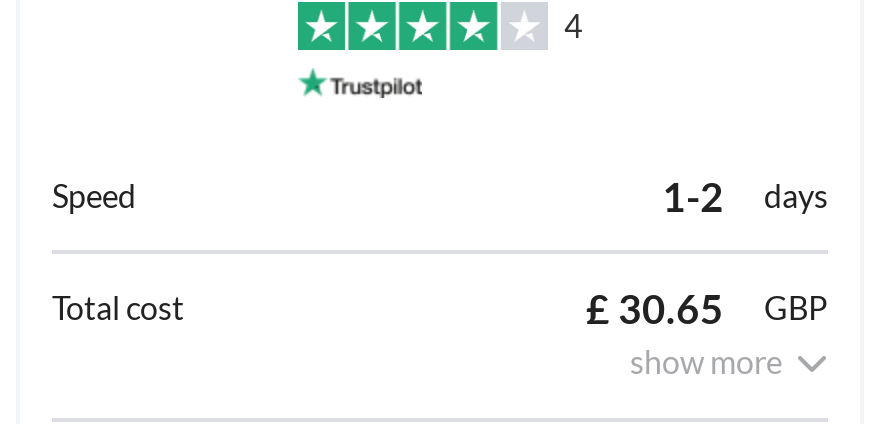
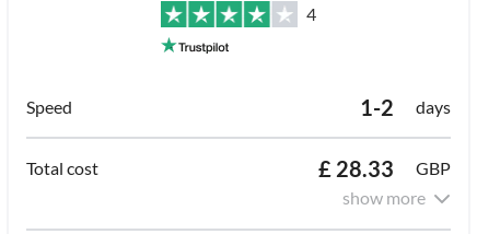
- £ 30.65 GBP
+ £ 28.33 GBP
